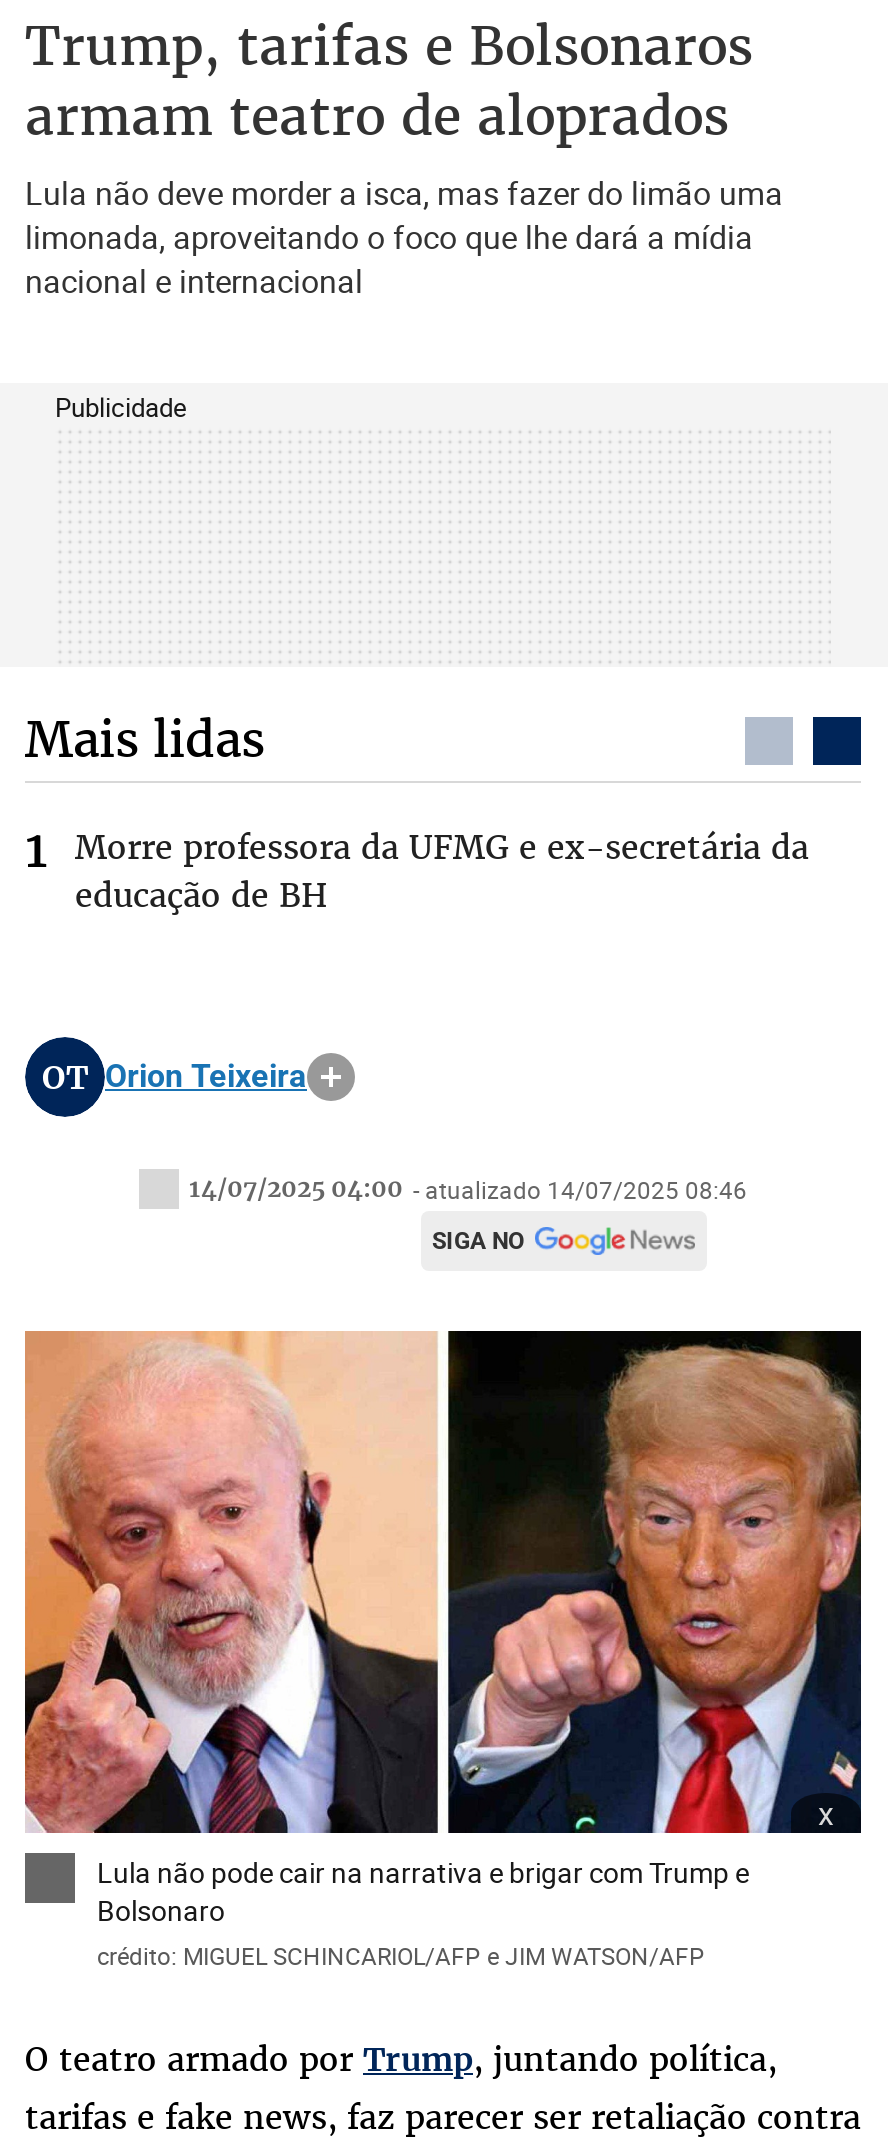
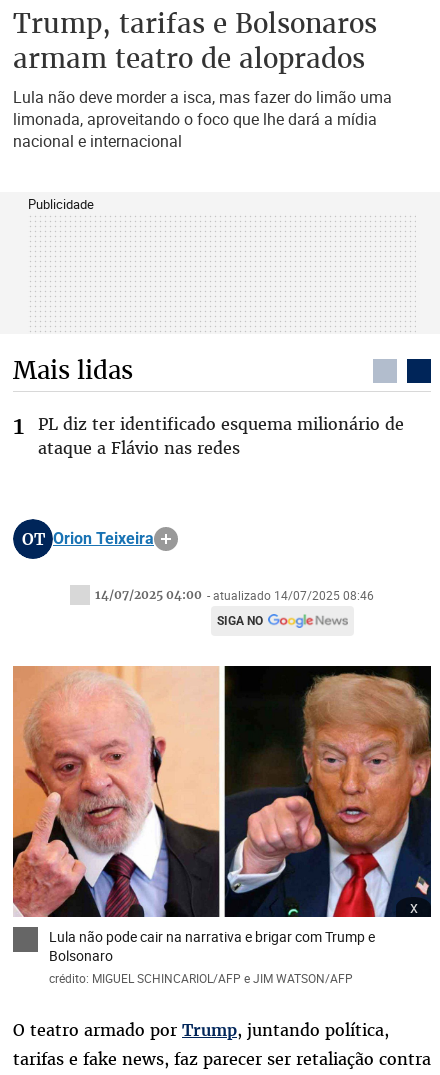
- Morre professora da UFMG e ex-secretária da
- educação de BH
+ PL diz ter identificado esquema milionário de
+ ataque a Flávio nas redes
